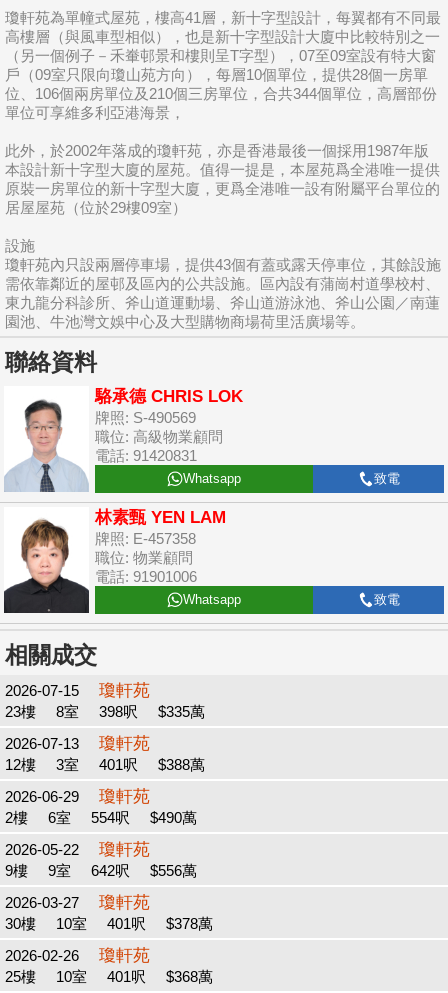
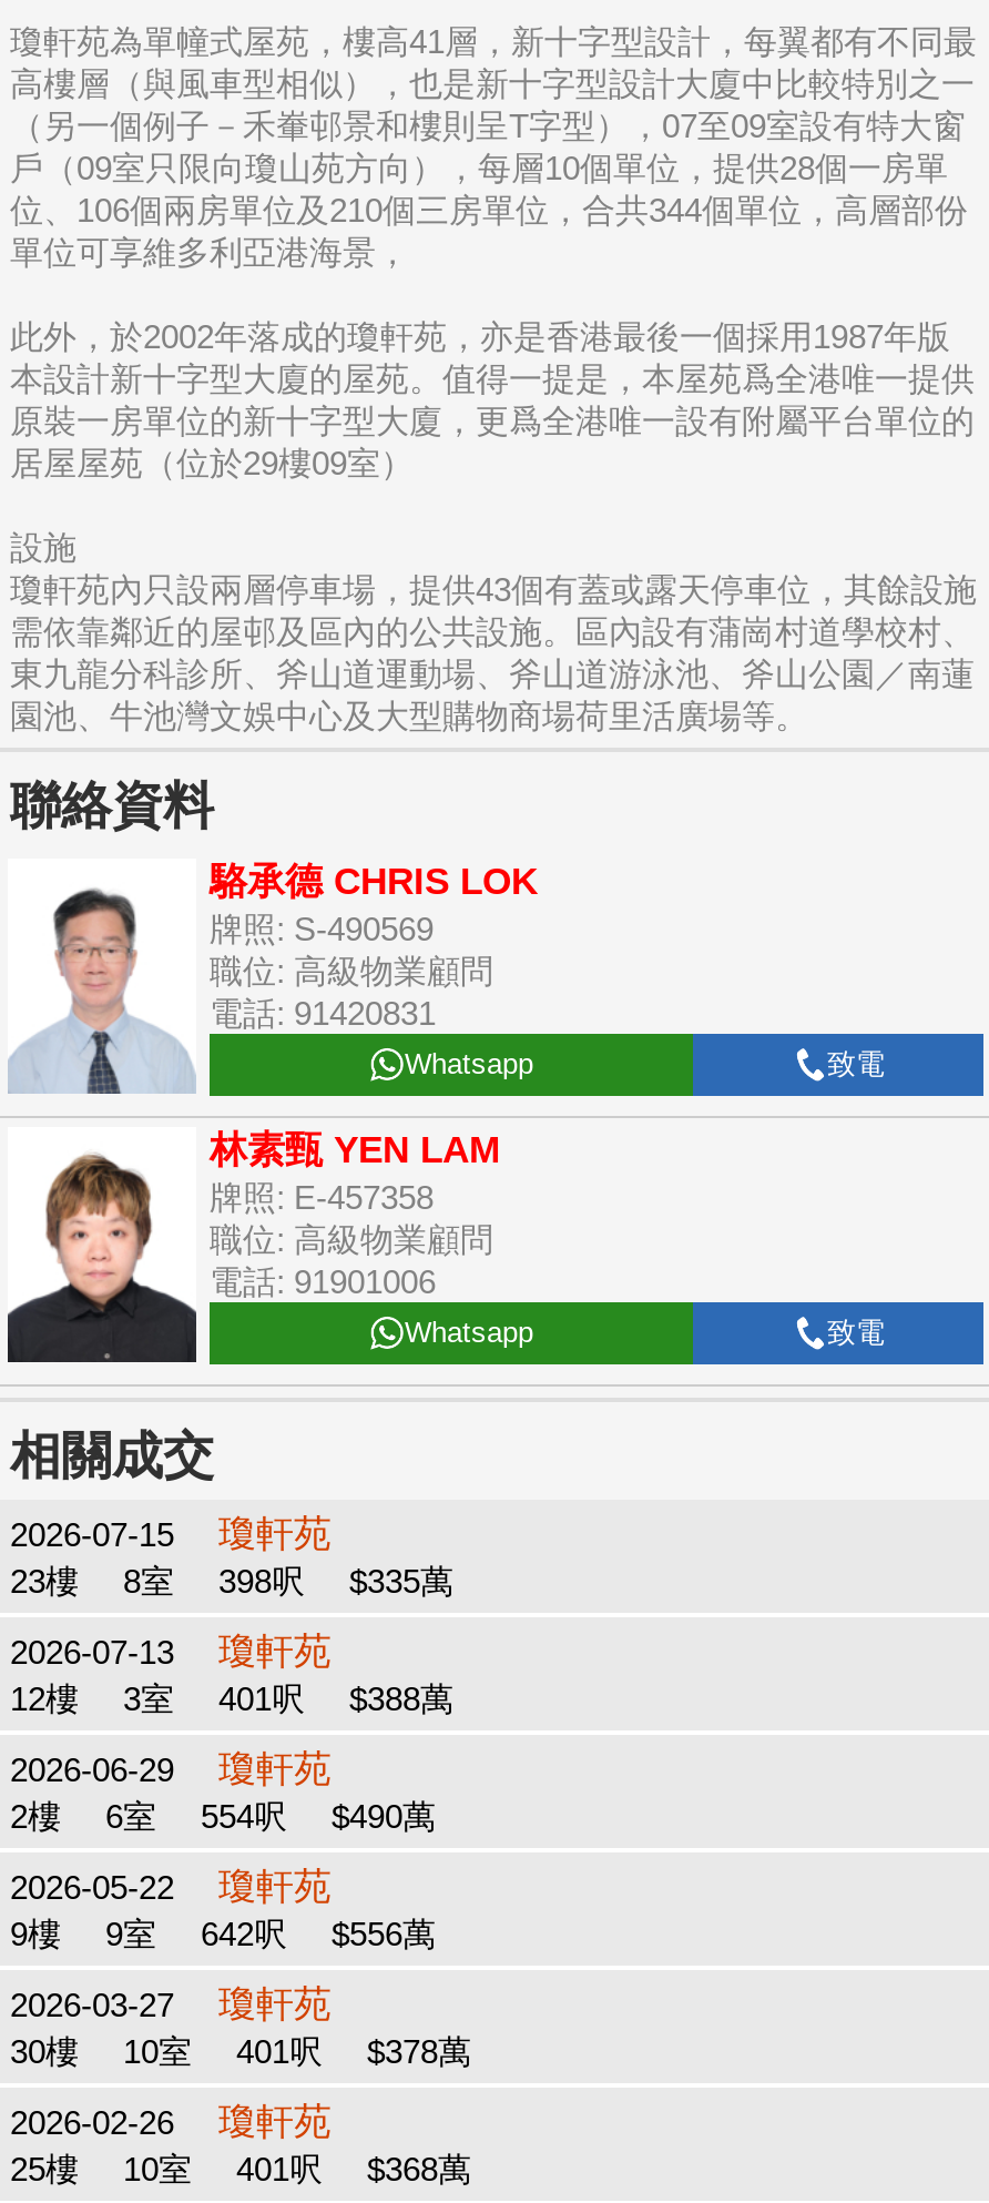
- 職位: 物業顧問
+ 職位: 高級物業顧問
